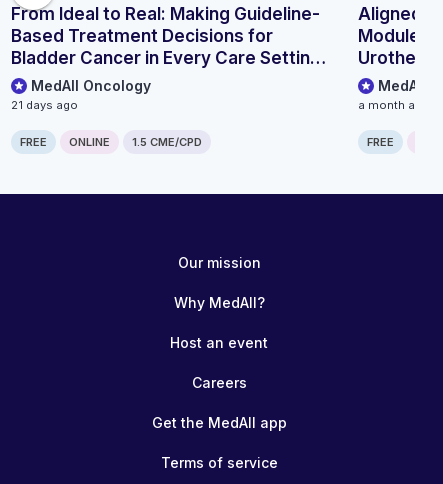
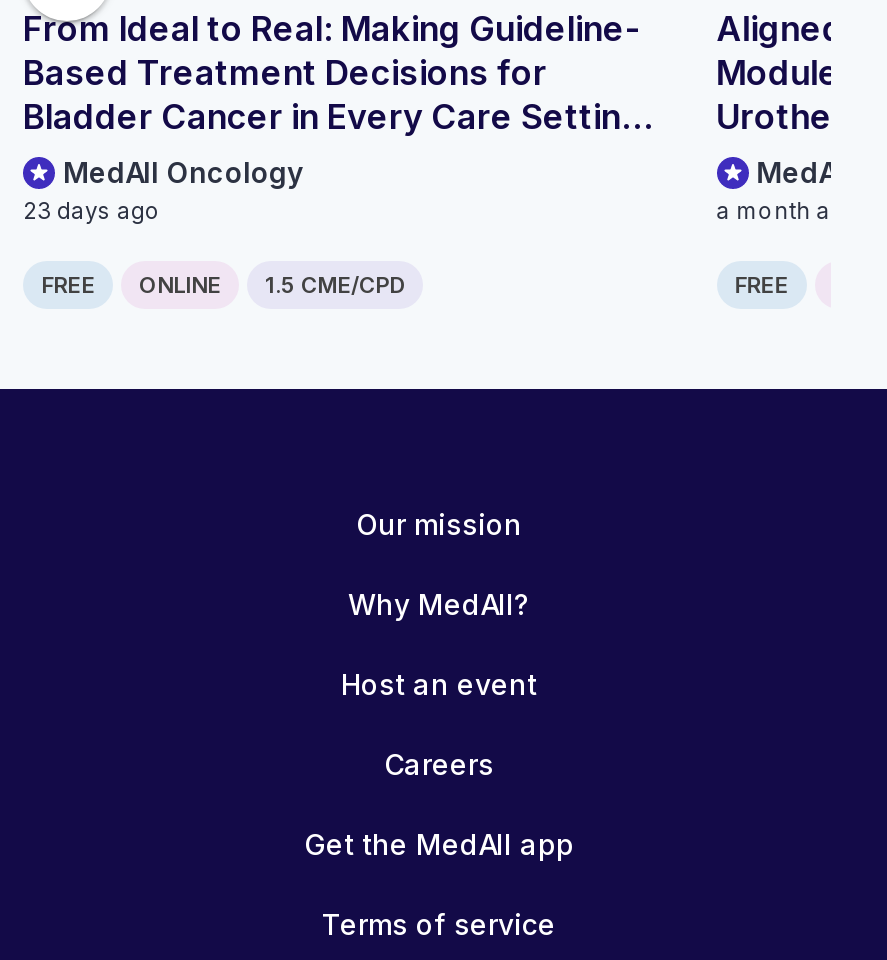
- 21 days ago
+ 23 days ago
